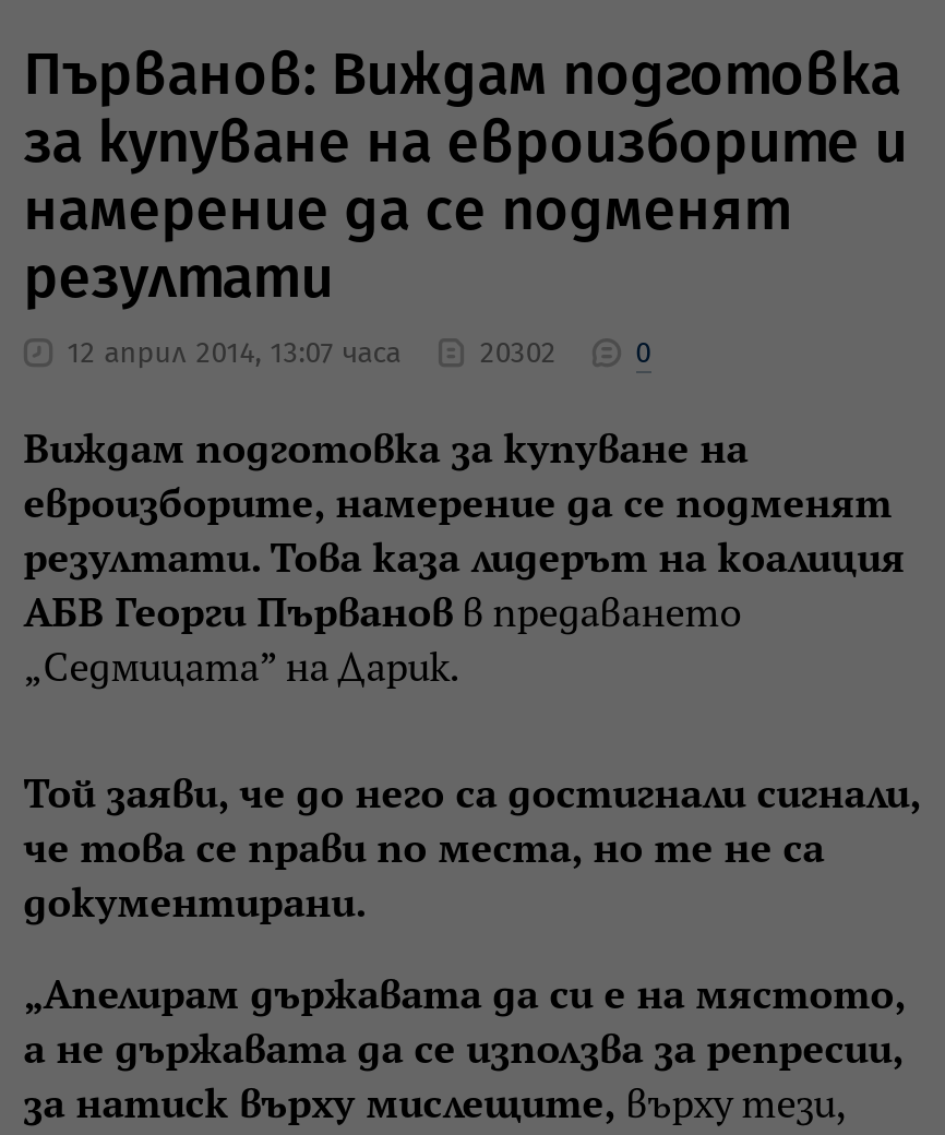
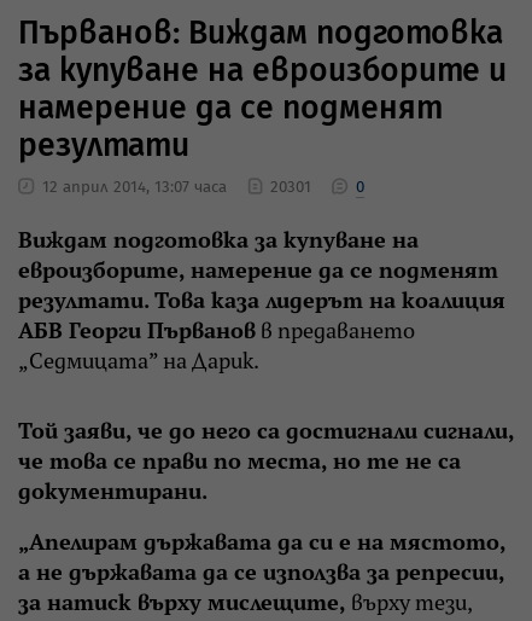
- 20302
+ 20301
